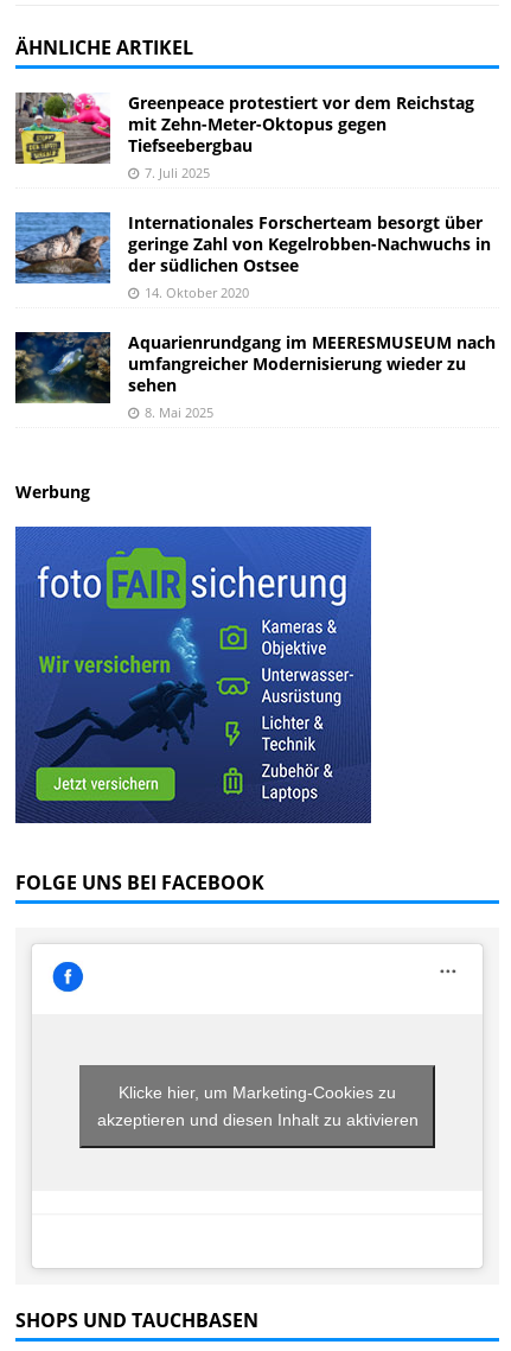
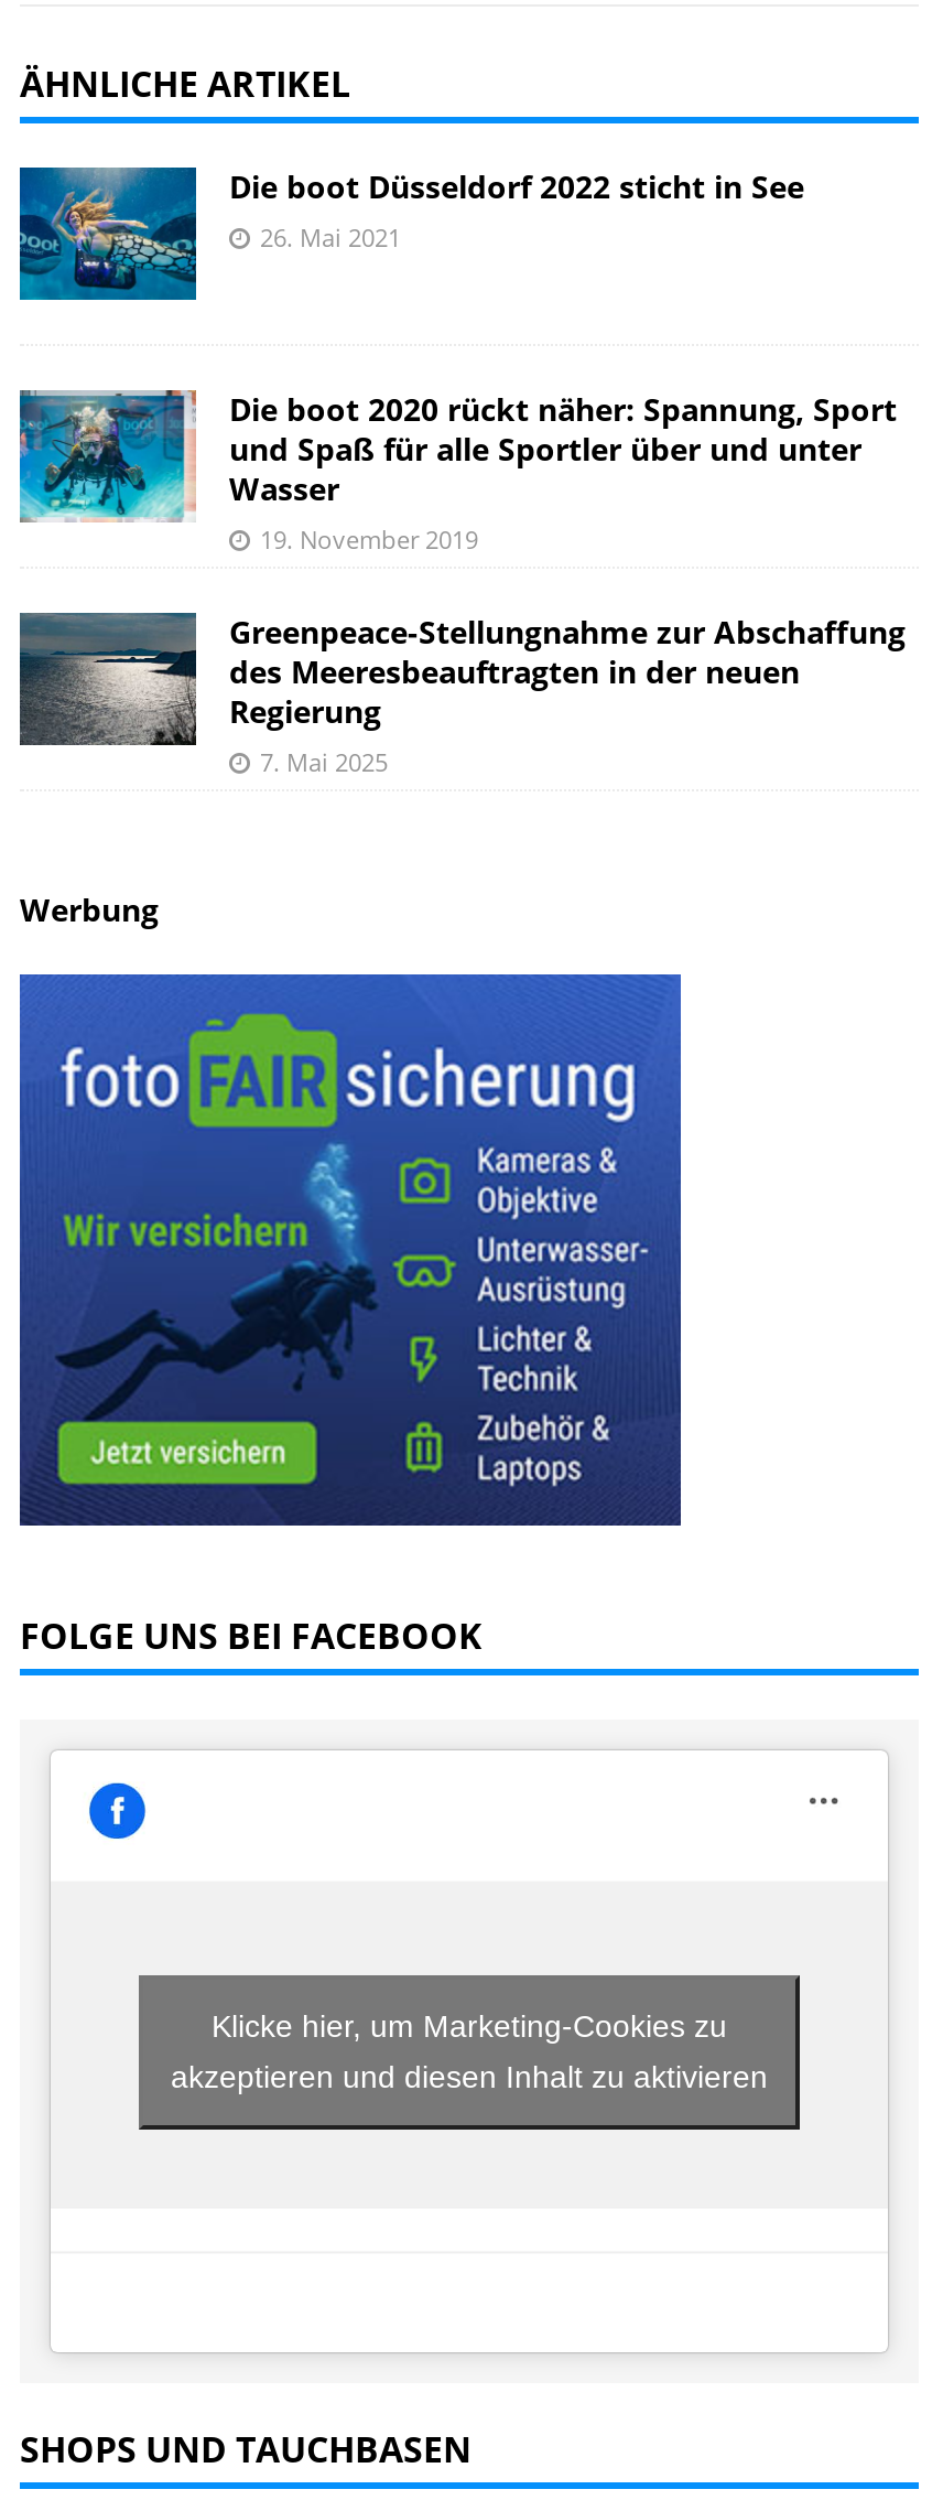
- [image]
- Greenpeace protestiert vor dem Reichstag
- mit Zehn-Meter-Oktopus gegen
- Tiefseebergbau
- 7. Juli 2025
+ [image]
+ Die boot Düsseldorf 2022 sticht in See
+ 26. Mai 2021

- [image]
- Internationales Forscherteam besorgt über
- geringe Zahl von Kegelrobben-Nachwuchs in
- der südlichen Ostsee
- 14. Oktober 2020
+ [image]
+ Die boot 2020 rückt näher: Spannung, Sport
+ und Spaß für alle Sportler über und unter
+ Wasser
+ 19. November 2019

- [image]
- Aquarienrundgang im MEERESMUSEUM nach
- umfangreicher Modernisierung wieder zu
- sehen
- 8. Mai 2025
+ [image]
+ Greenpeace-Stellungnahme zur Abschaffung
+ des Meeresbeauftragten in der neuen
+ Regierung
+ 7. Mai 2025
